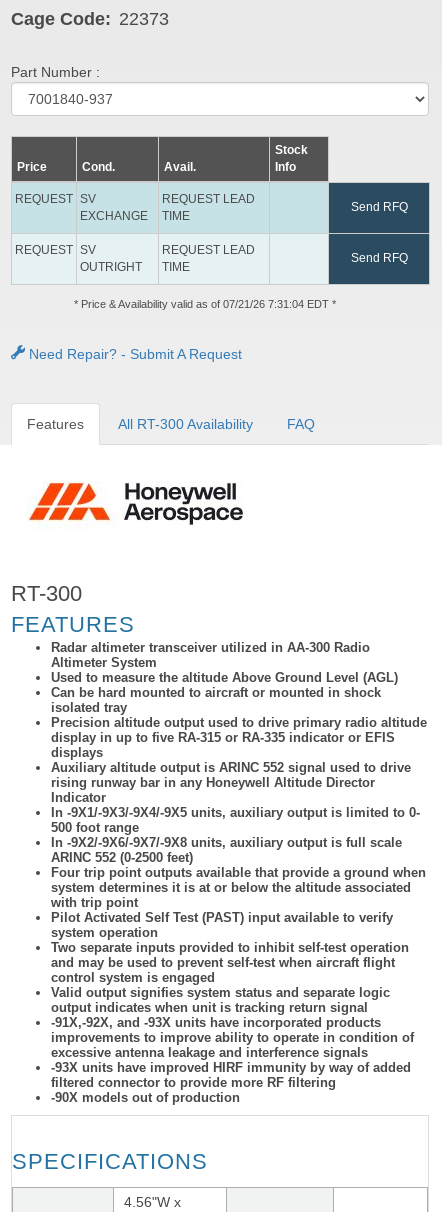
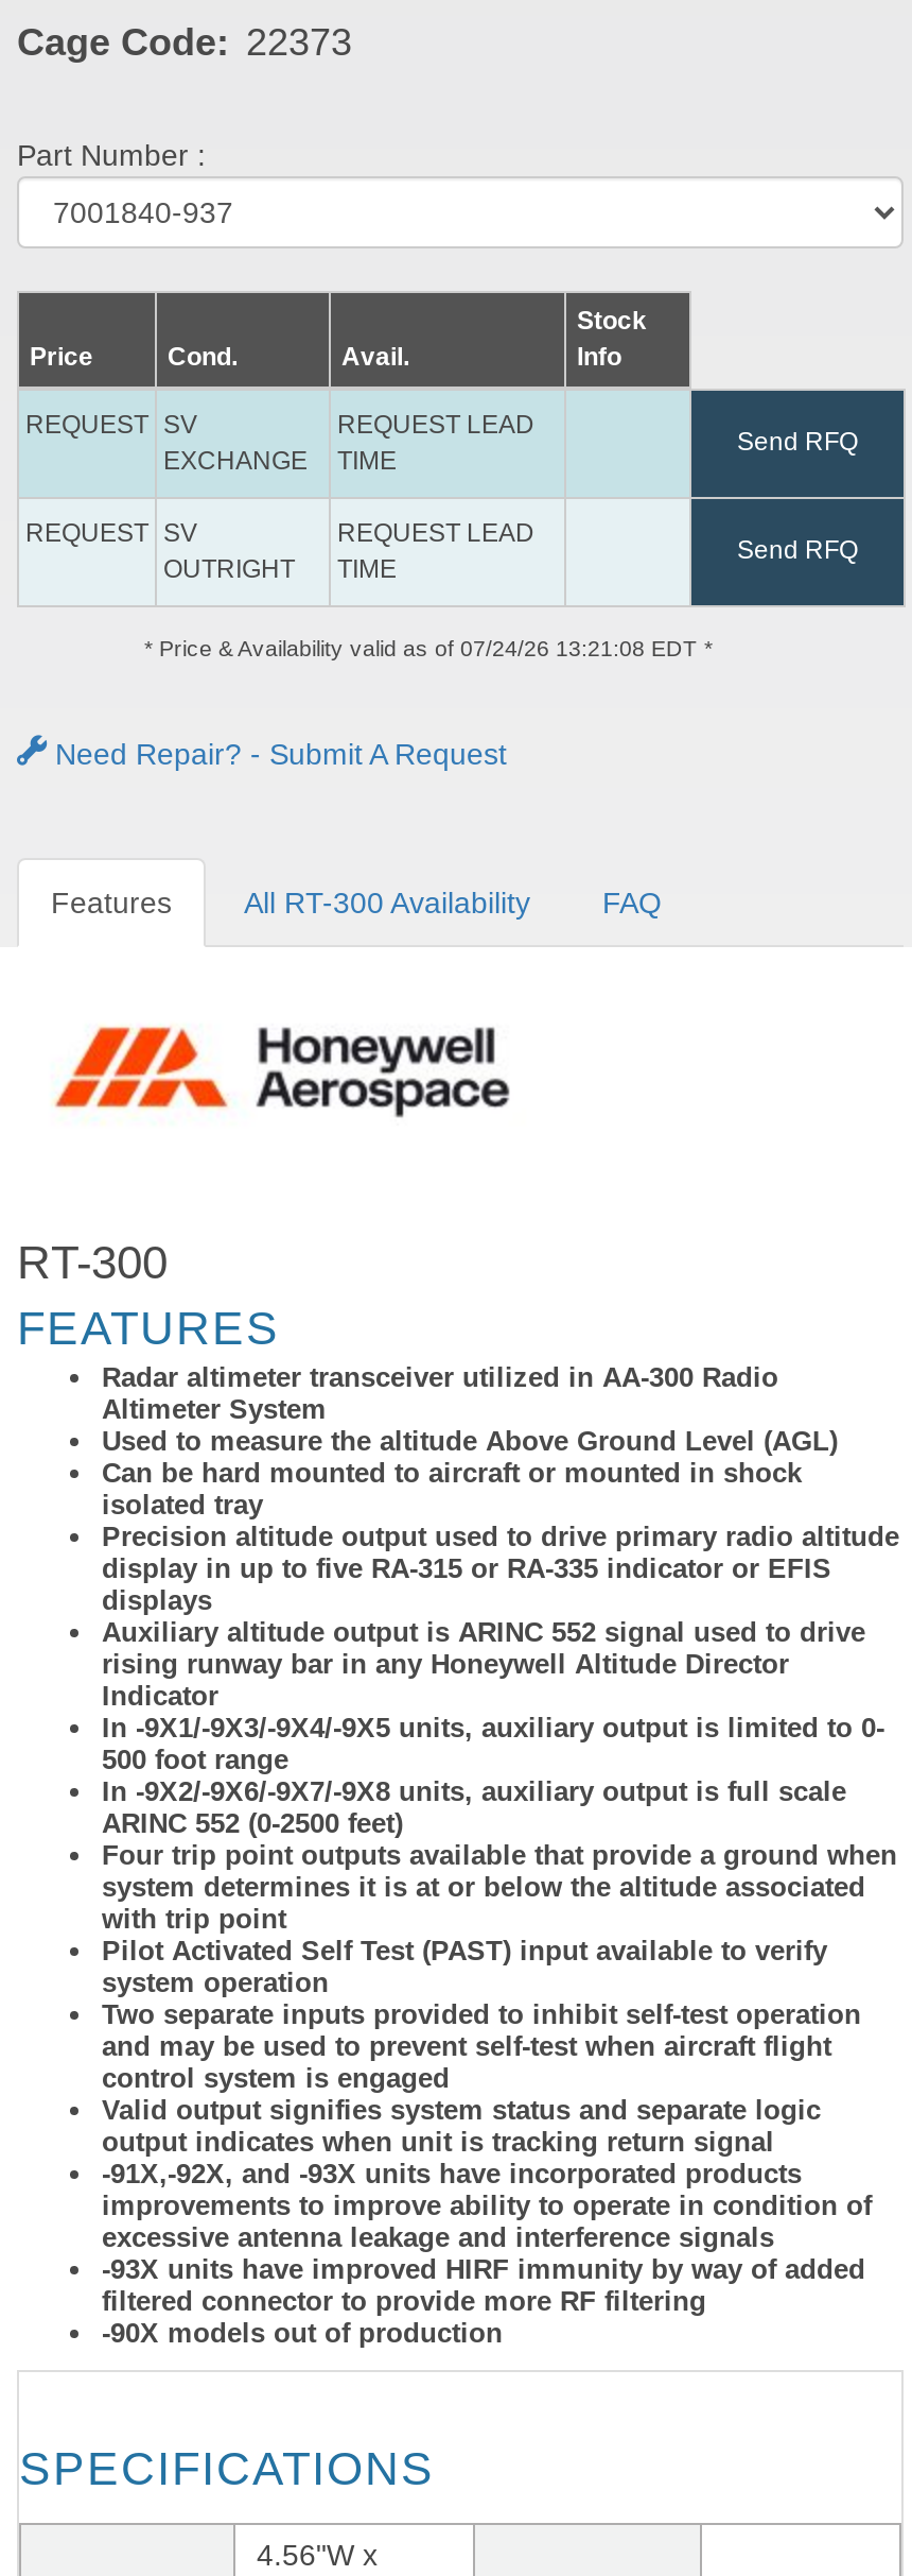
- * Price & Availability valid as of 07/21/26 7:31:04 EDT *
+ * Price & Availability valid as of 07/24/26 13:21:08 EDT *
